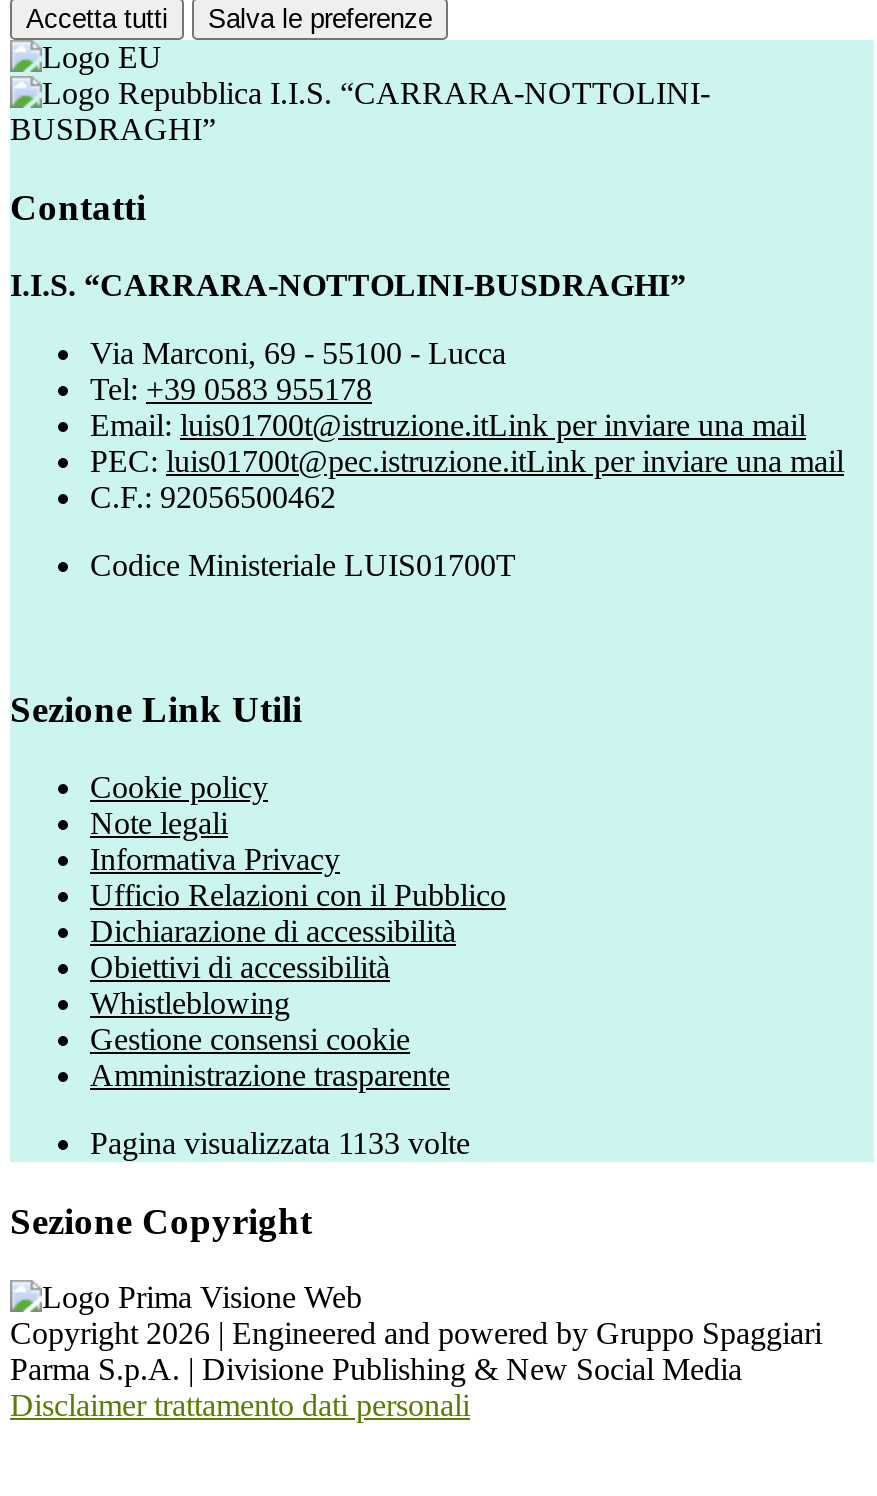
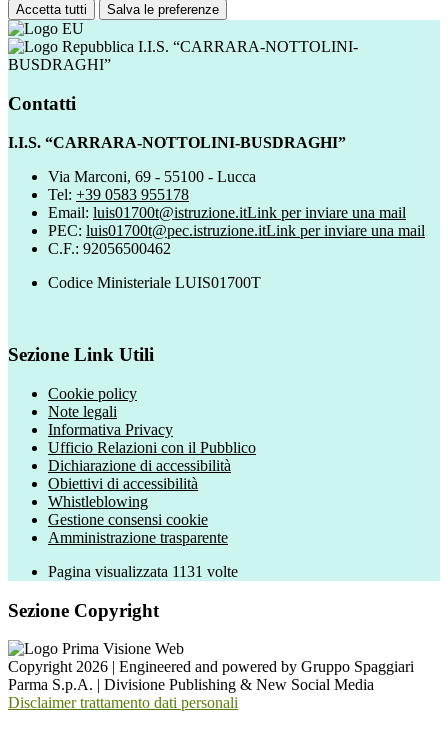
- Pagina visualizzata 1133 volte
+ Pagina visualizzata 1131 volte
